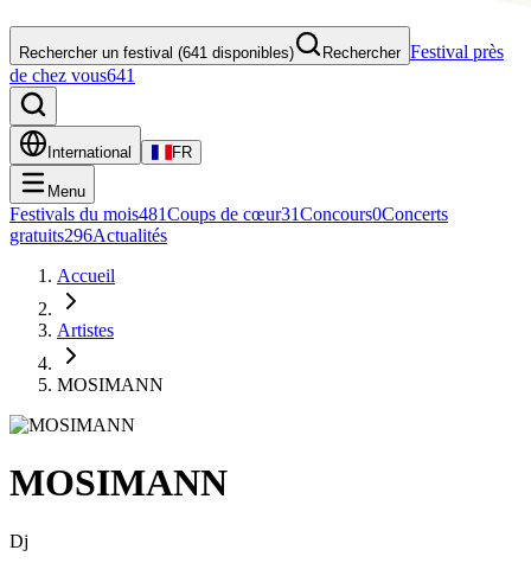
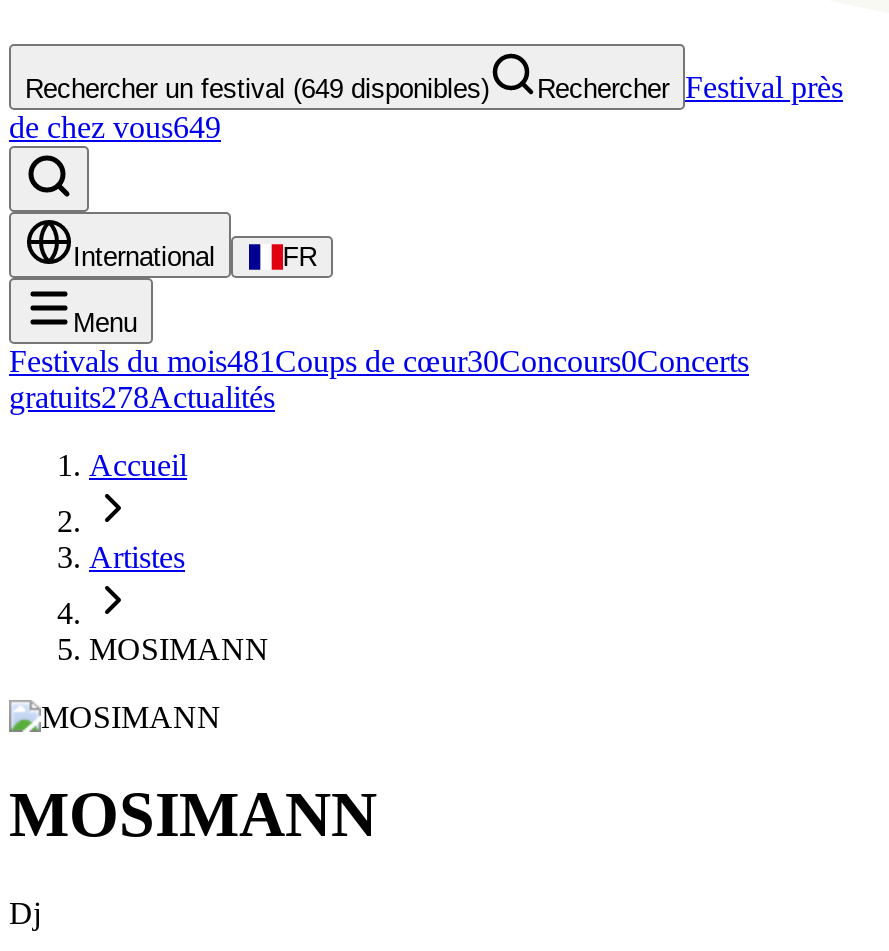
- Rechercher un festival (641 disponibles)
+ Rechercher un festival (649 disponibles)

- de chez vous641
+ de chez vous649

- Festivals du mois481 Coups de cœur31Concours0Concerts
+ Festivals du mois481 Coups de cœur30Concours0Concerts

- gratuits296Actualités
+ gratuits278Actualités
